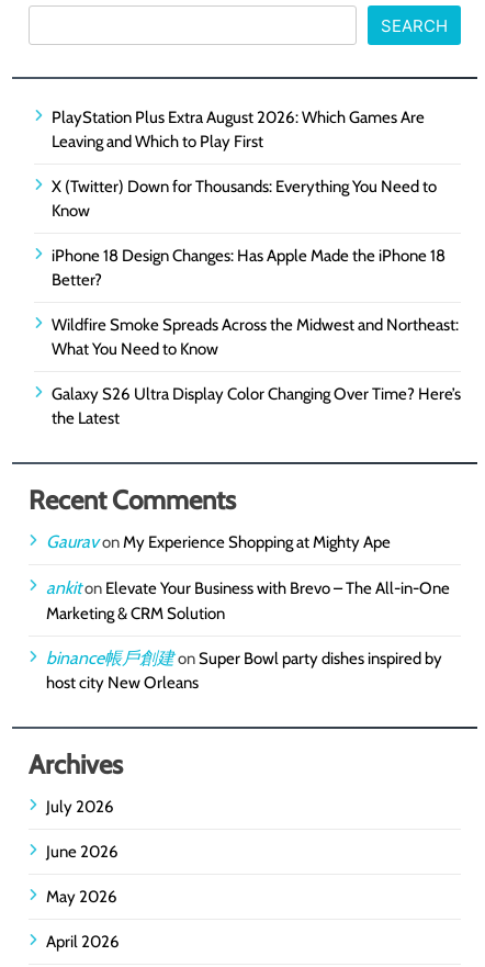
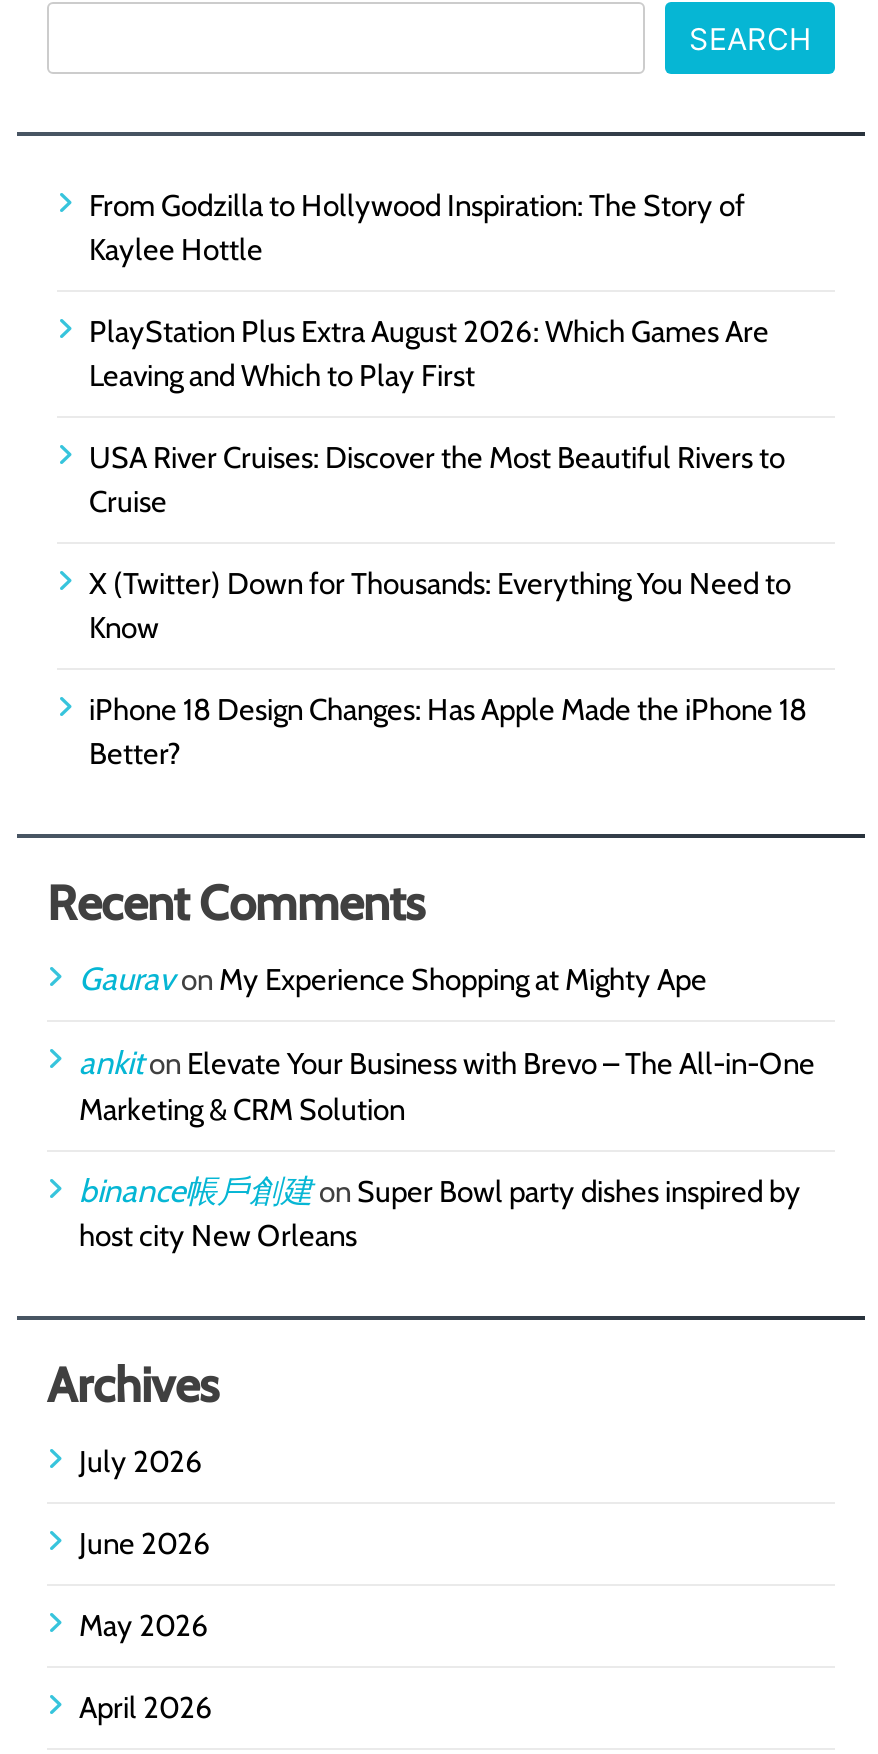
+ From Godzilla to Hollywood Inspiration: The Story of
+ Kaylee Hottle

moved down: PlayStation Plus Extra August 2026: Which Games Are | Leaving and Which to Play First

+ USA River Cruises: Discover the Most Beautiful Rivers to
+ Cruise

moved down: X (Twitter) Down for Thousands: Everything You Need to | Know | iPhone 18 Design Changes: Has Apple Made the iPhone 18 | Better?

- Wildfire Smoke Spreads Across the Midwest and Northeast:
- What You Need to Know
- Galaxy S26 Ultra Display Color Changing Over Time? Here’s
- the Latest
